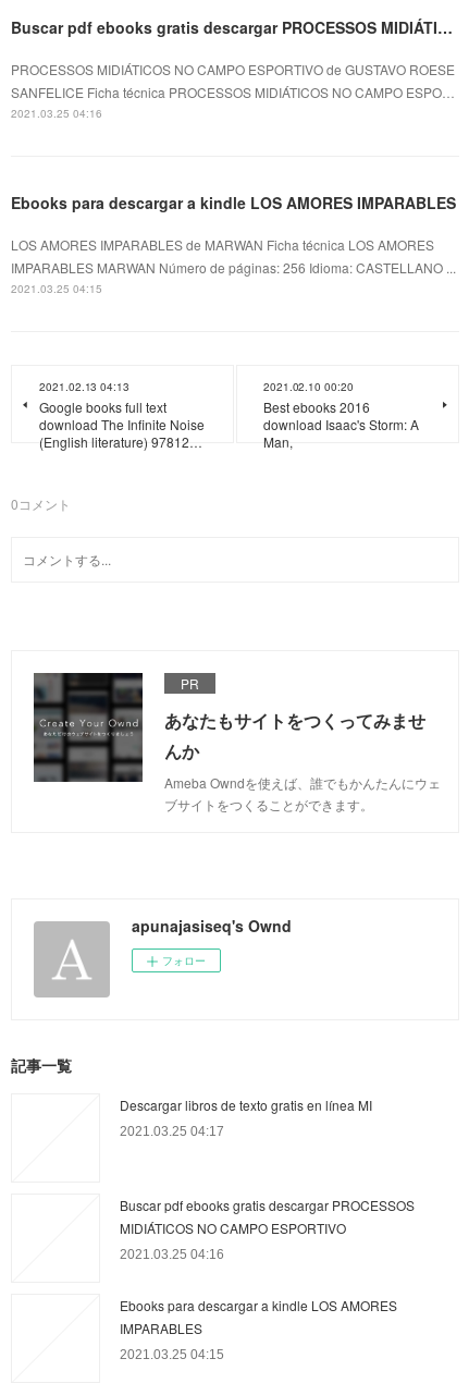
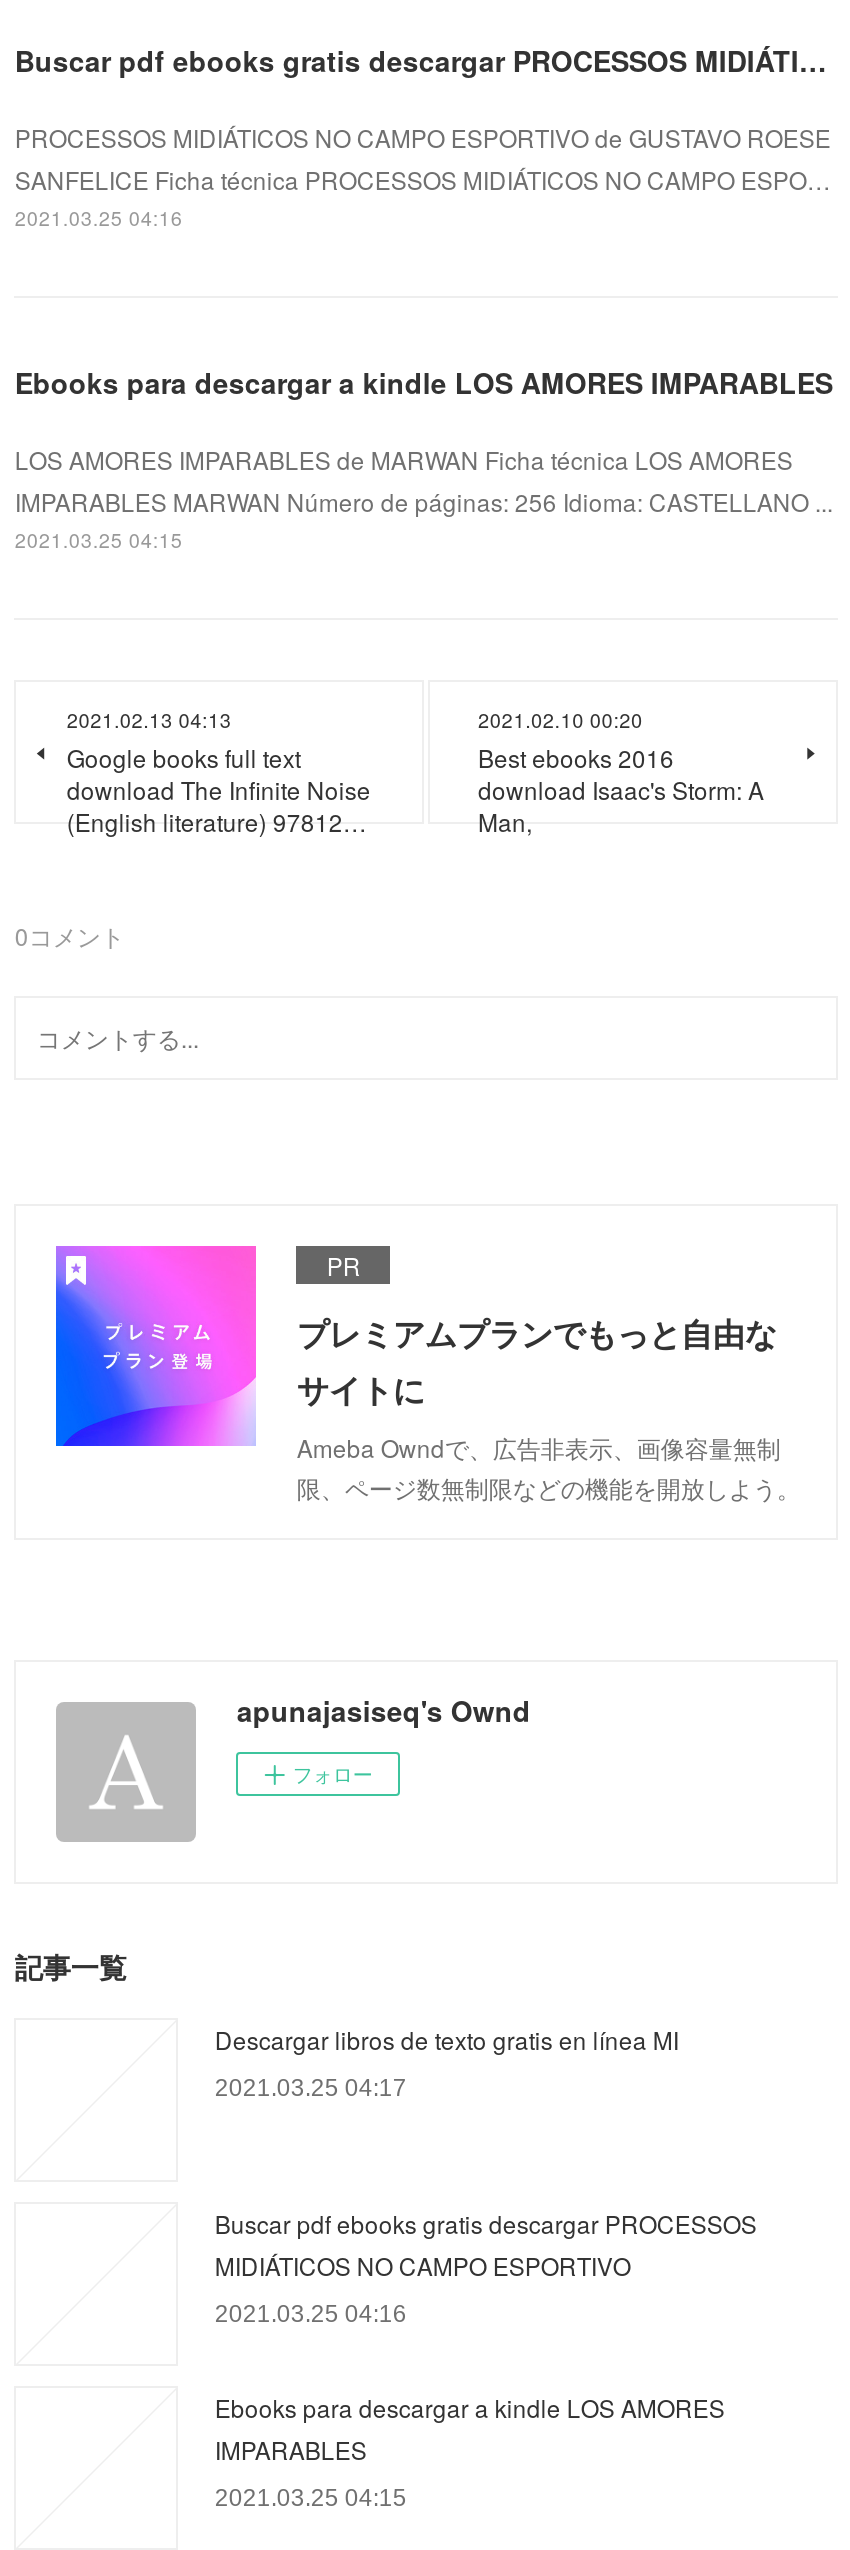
- [image]
- あなたもサイトをつくってみませ
- んか
- Ameba Owndを使えば、誰でもかんたんにウェ
- ブサイトをつくることができます。
+ [image]
+ プレミアムプランでもっと自由な
+ サイトに
+ Ameba Owndで、広告非表示、画像容量無制
+ 限、ページ数無制限などの機能を開放しよう。
